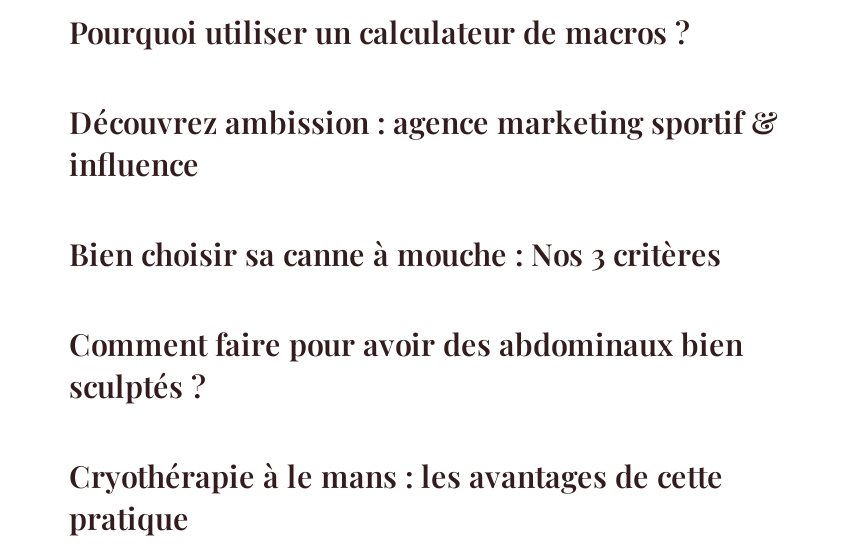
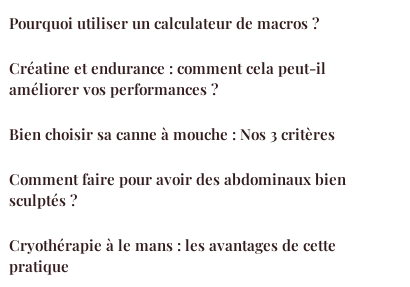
- Découvrez ambission : agence marketing sportif &
- influence
+ Créatine et endurance : comment cela peut-il
+ améliorer vos performances ?
